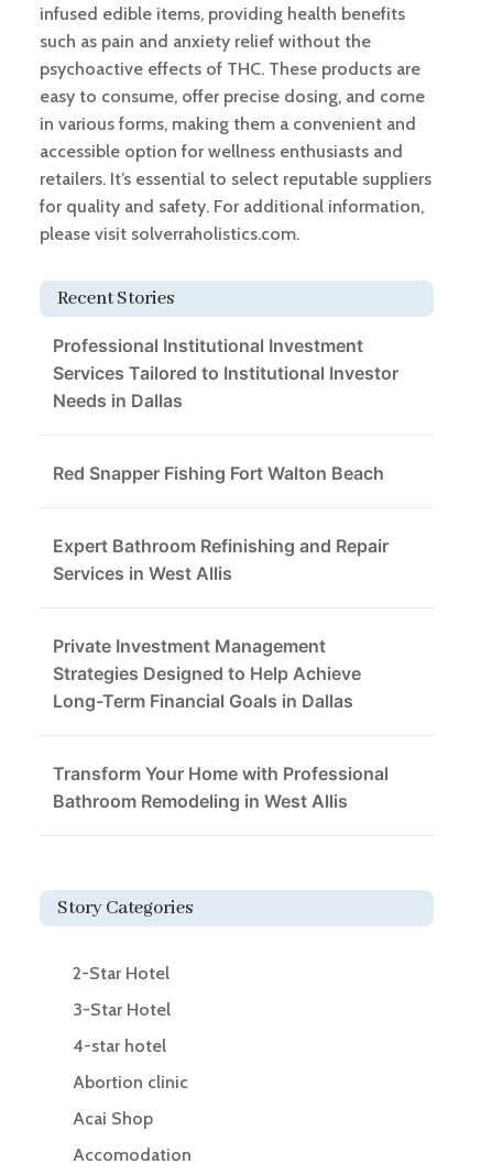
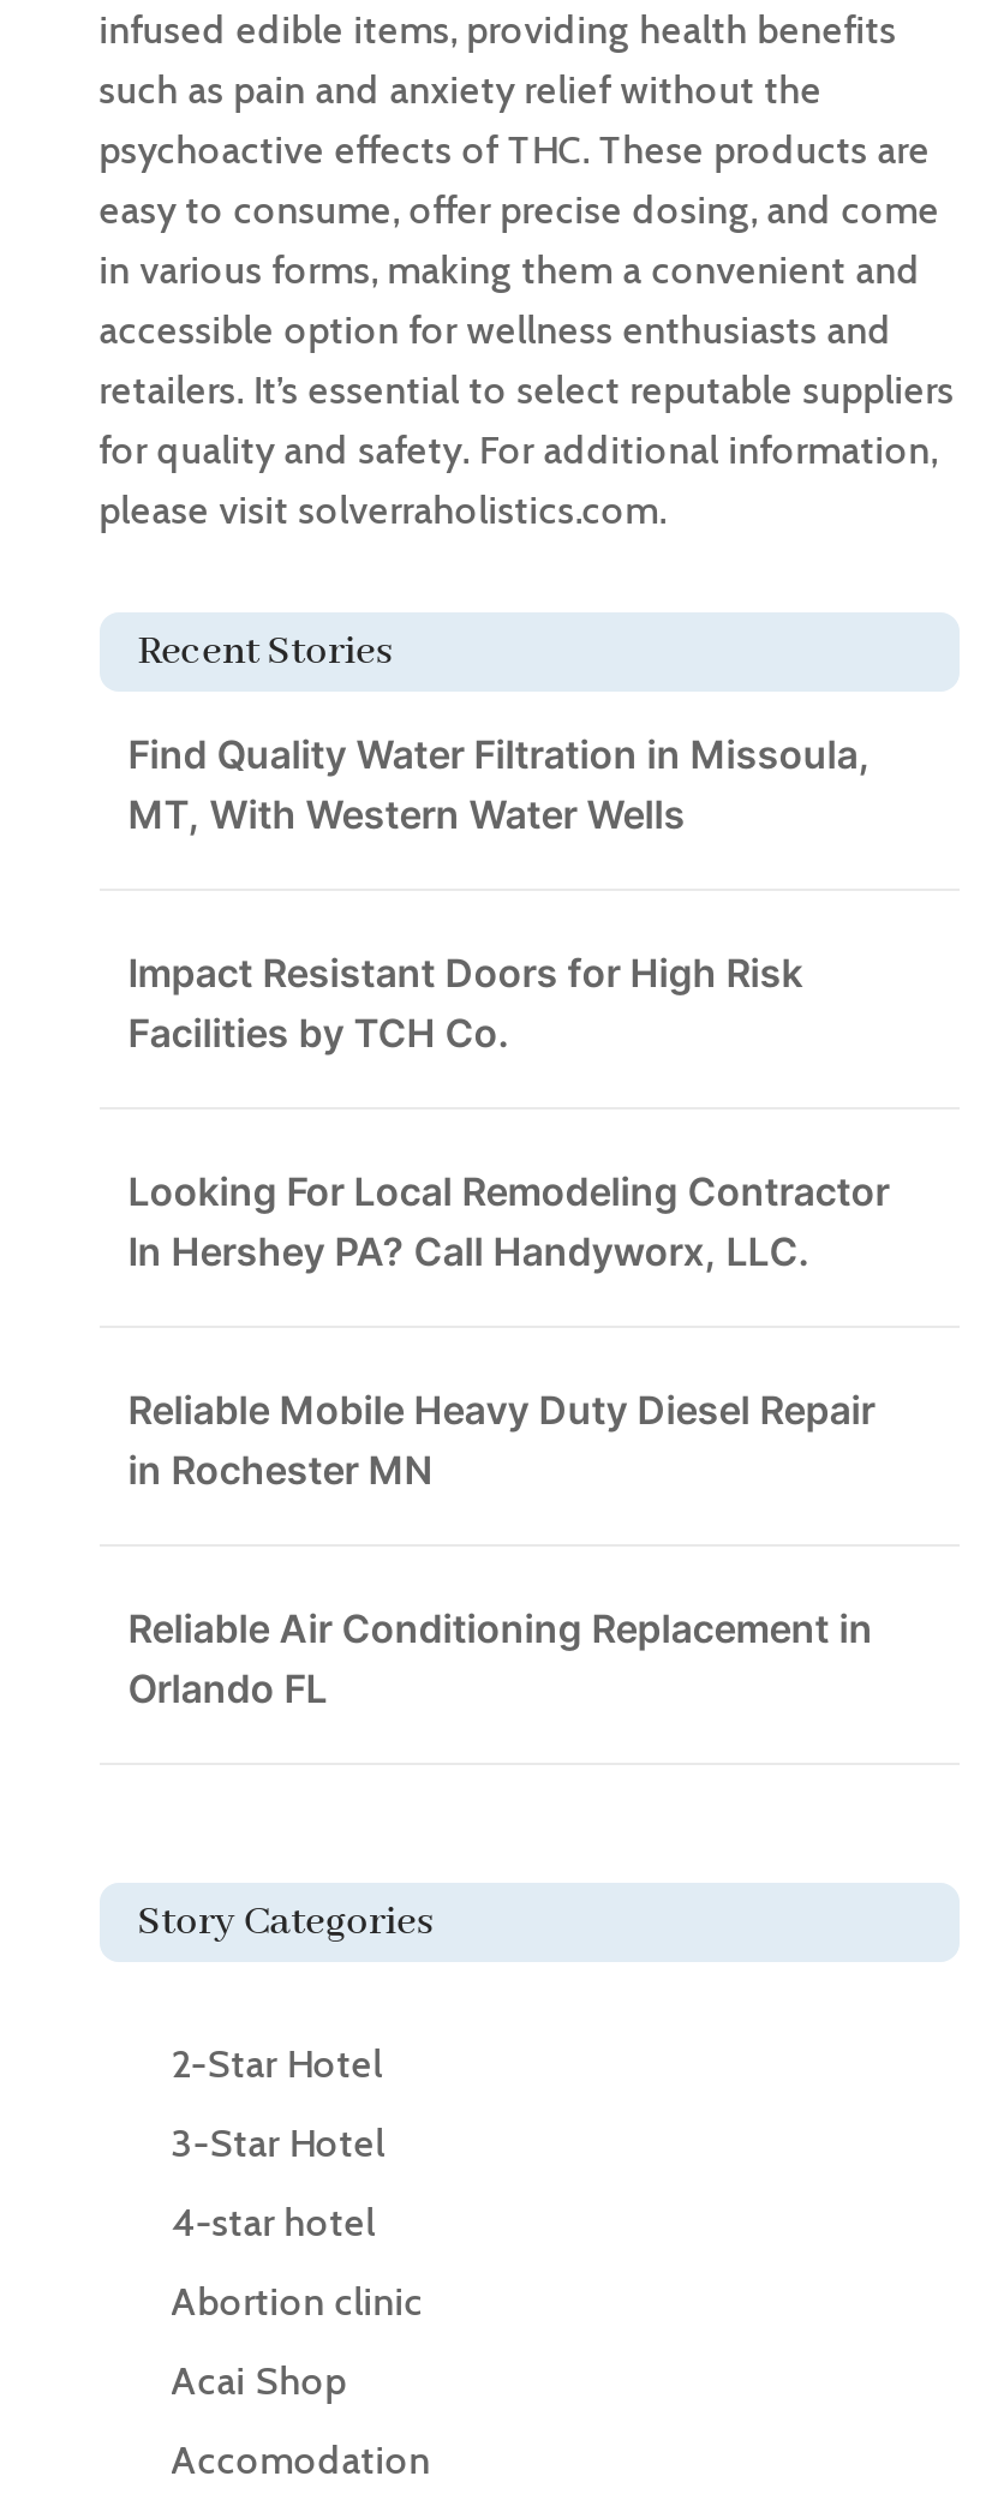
- Professional Institutional Investment
- Services Tailored to Institutional Investor
- Needs in Dallas
+ Find Quality Water Filtration in Missoula,
+ MT, With Western Water Wells

- Red Snapper Fishing Fort Walton Beach
+ Impact Resistant Doors for High Risk
+ Facilities by TCH Co.

- Expert Bathroom Refinishing and Repair
- Services in West Allis
+ Looking For Local Remodeling Contractor
+ In Hershey PA? Call Handyworx, LLC.

- Private Investment Management
- Strategies Designed to Help Achieve
- Long-Term Financial Goals in Dallas
+ Reliable Mobile Heavy Duty Diesel Repair
+ in Rochester MN

- Transform Your Home with Professional
- Bathroom Remodeling in West Allis
+ Reliable Air Conditioning Replacement in
+ Orlando FL
